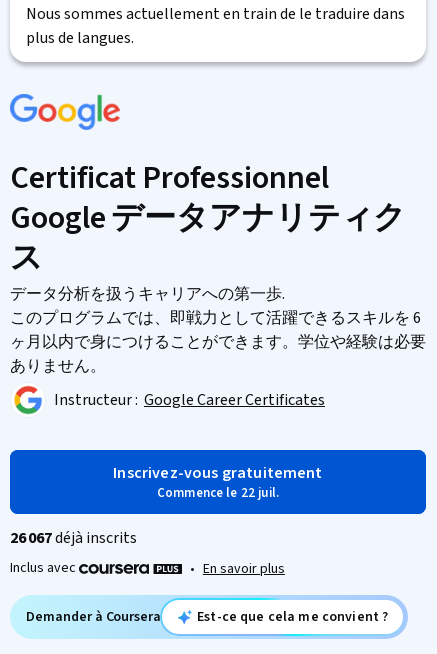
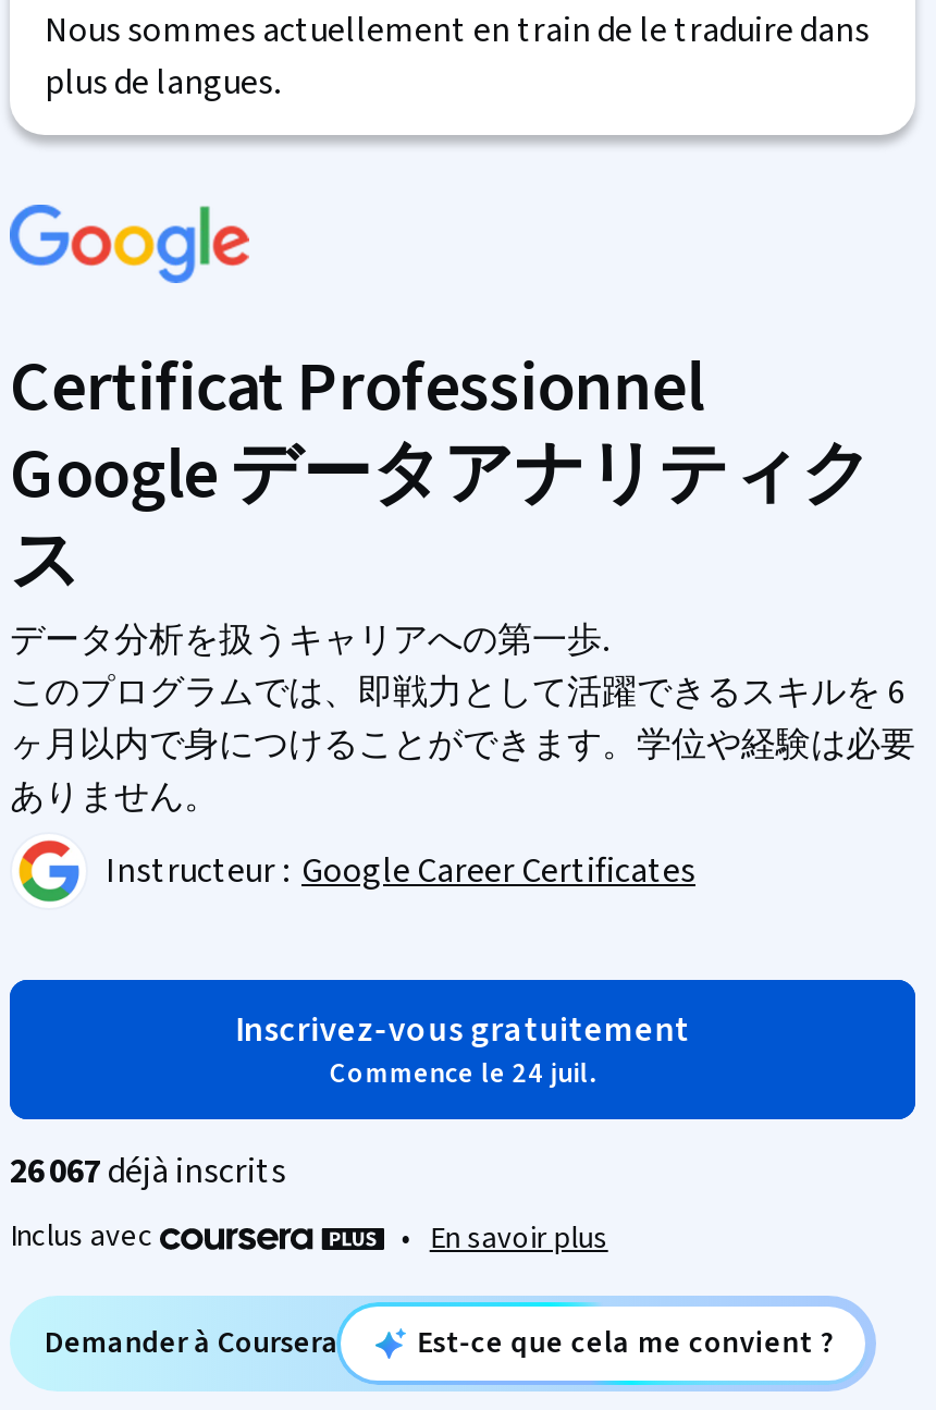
- Commence le 22 juil.
+ Commence le 24 juil.
